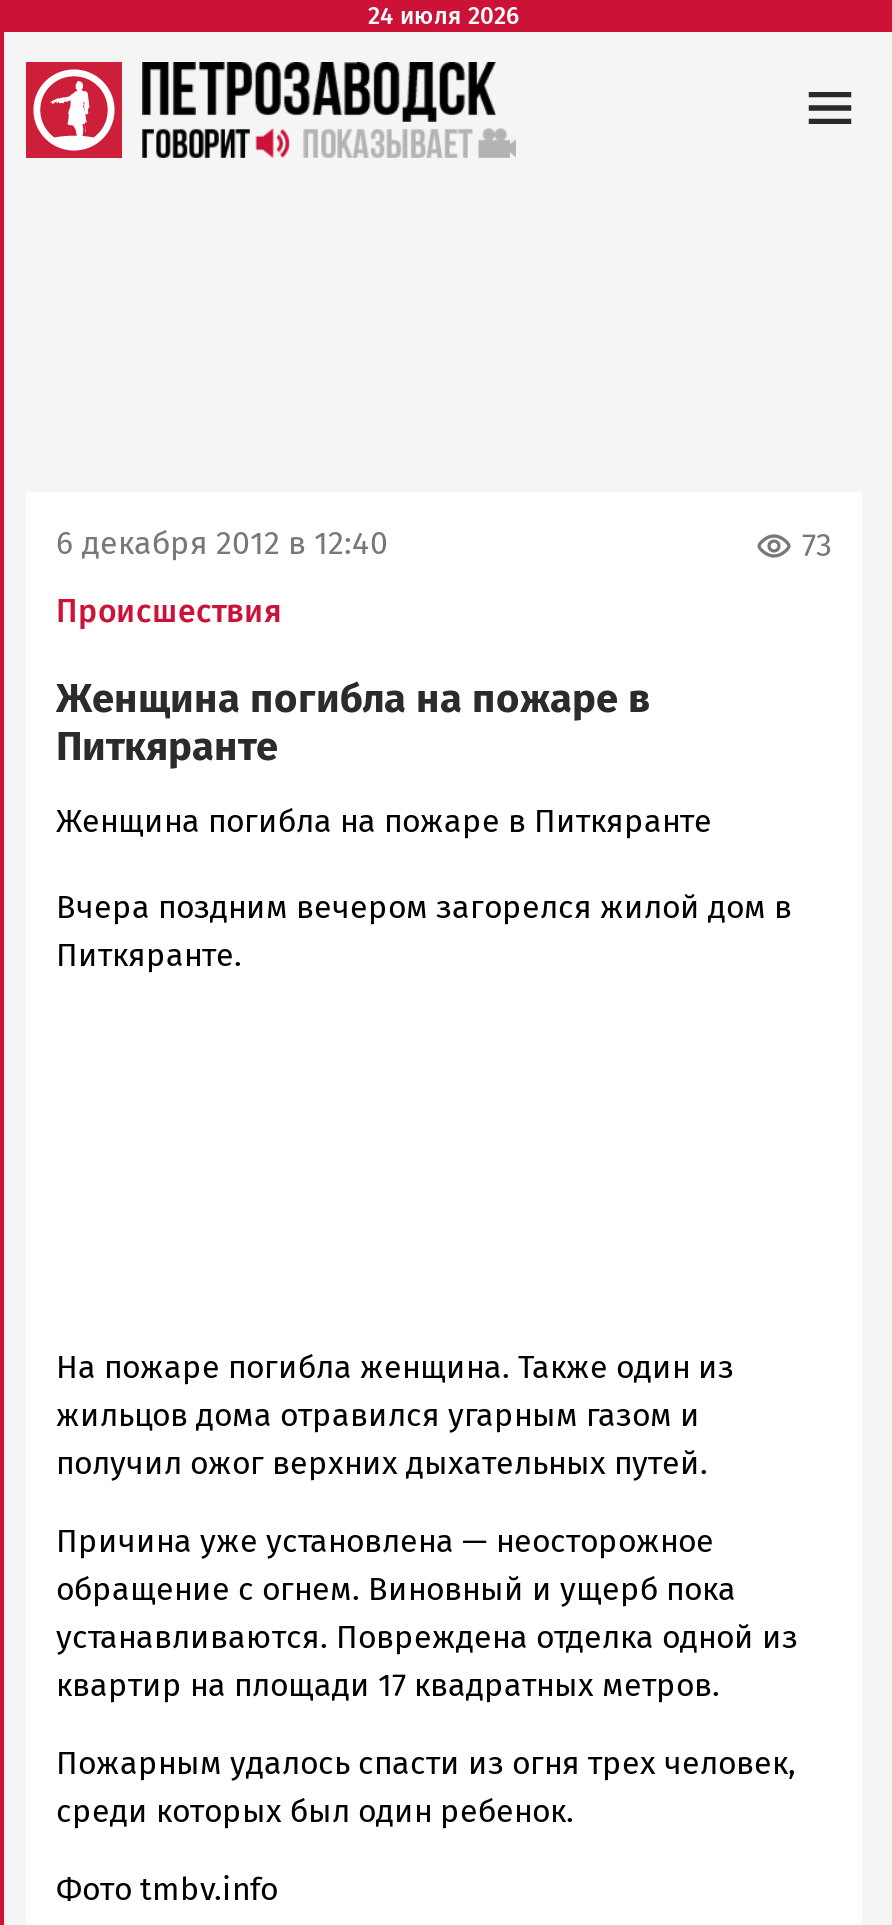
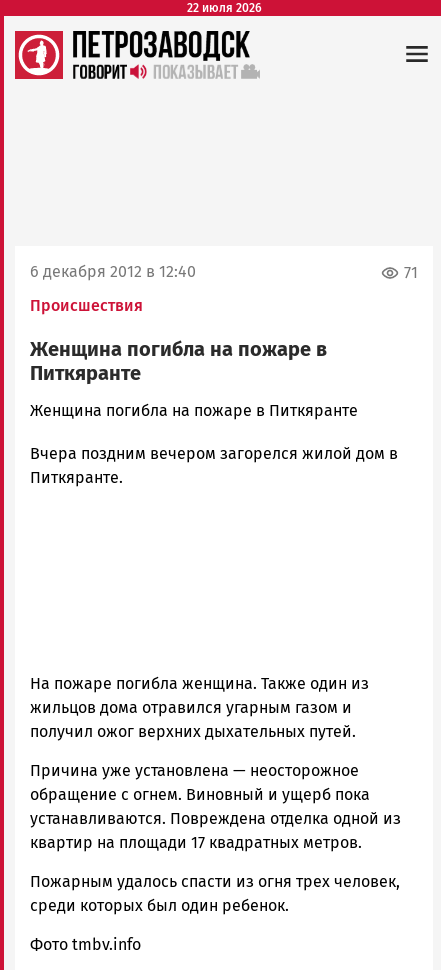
- 24 июля 2026
+ 22 июля 2026

- 73
+ 71
